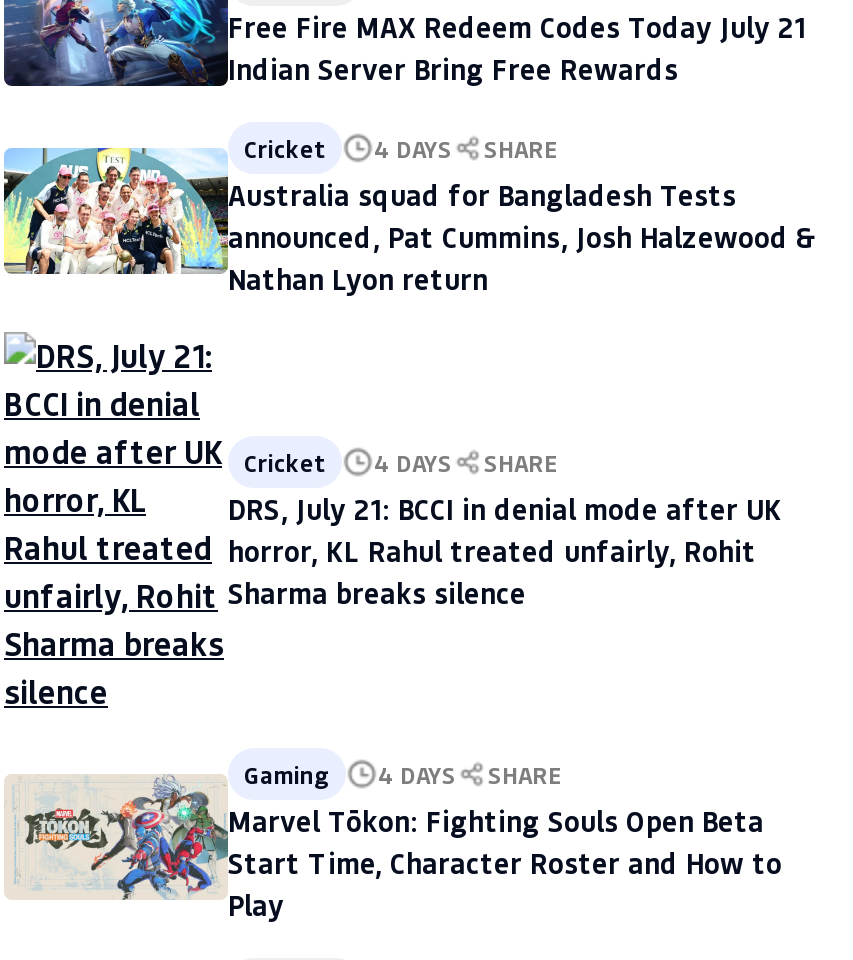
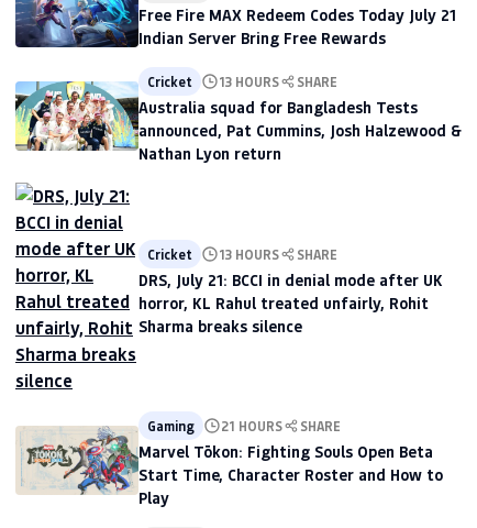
- Cricket 4 DAYS SHARE
+ Cricket 13 HOURS SHARE

- Cricket 4 DAYS SHARE
+ Cricket 13 HOURS SHARE

- Gaming 4 DAYS SHARE
+ Gaming 21 HOURS SHARE
